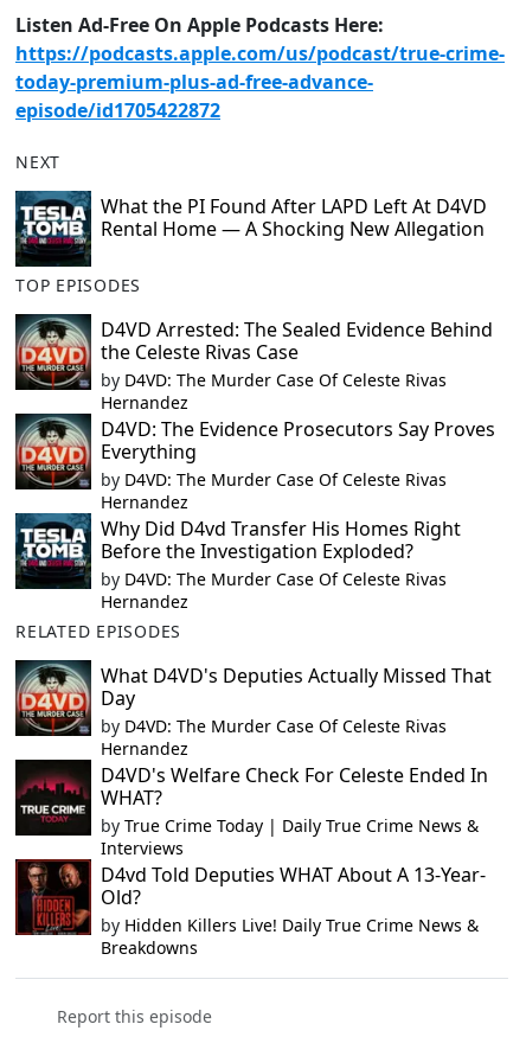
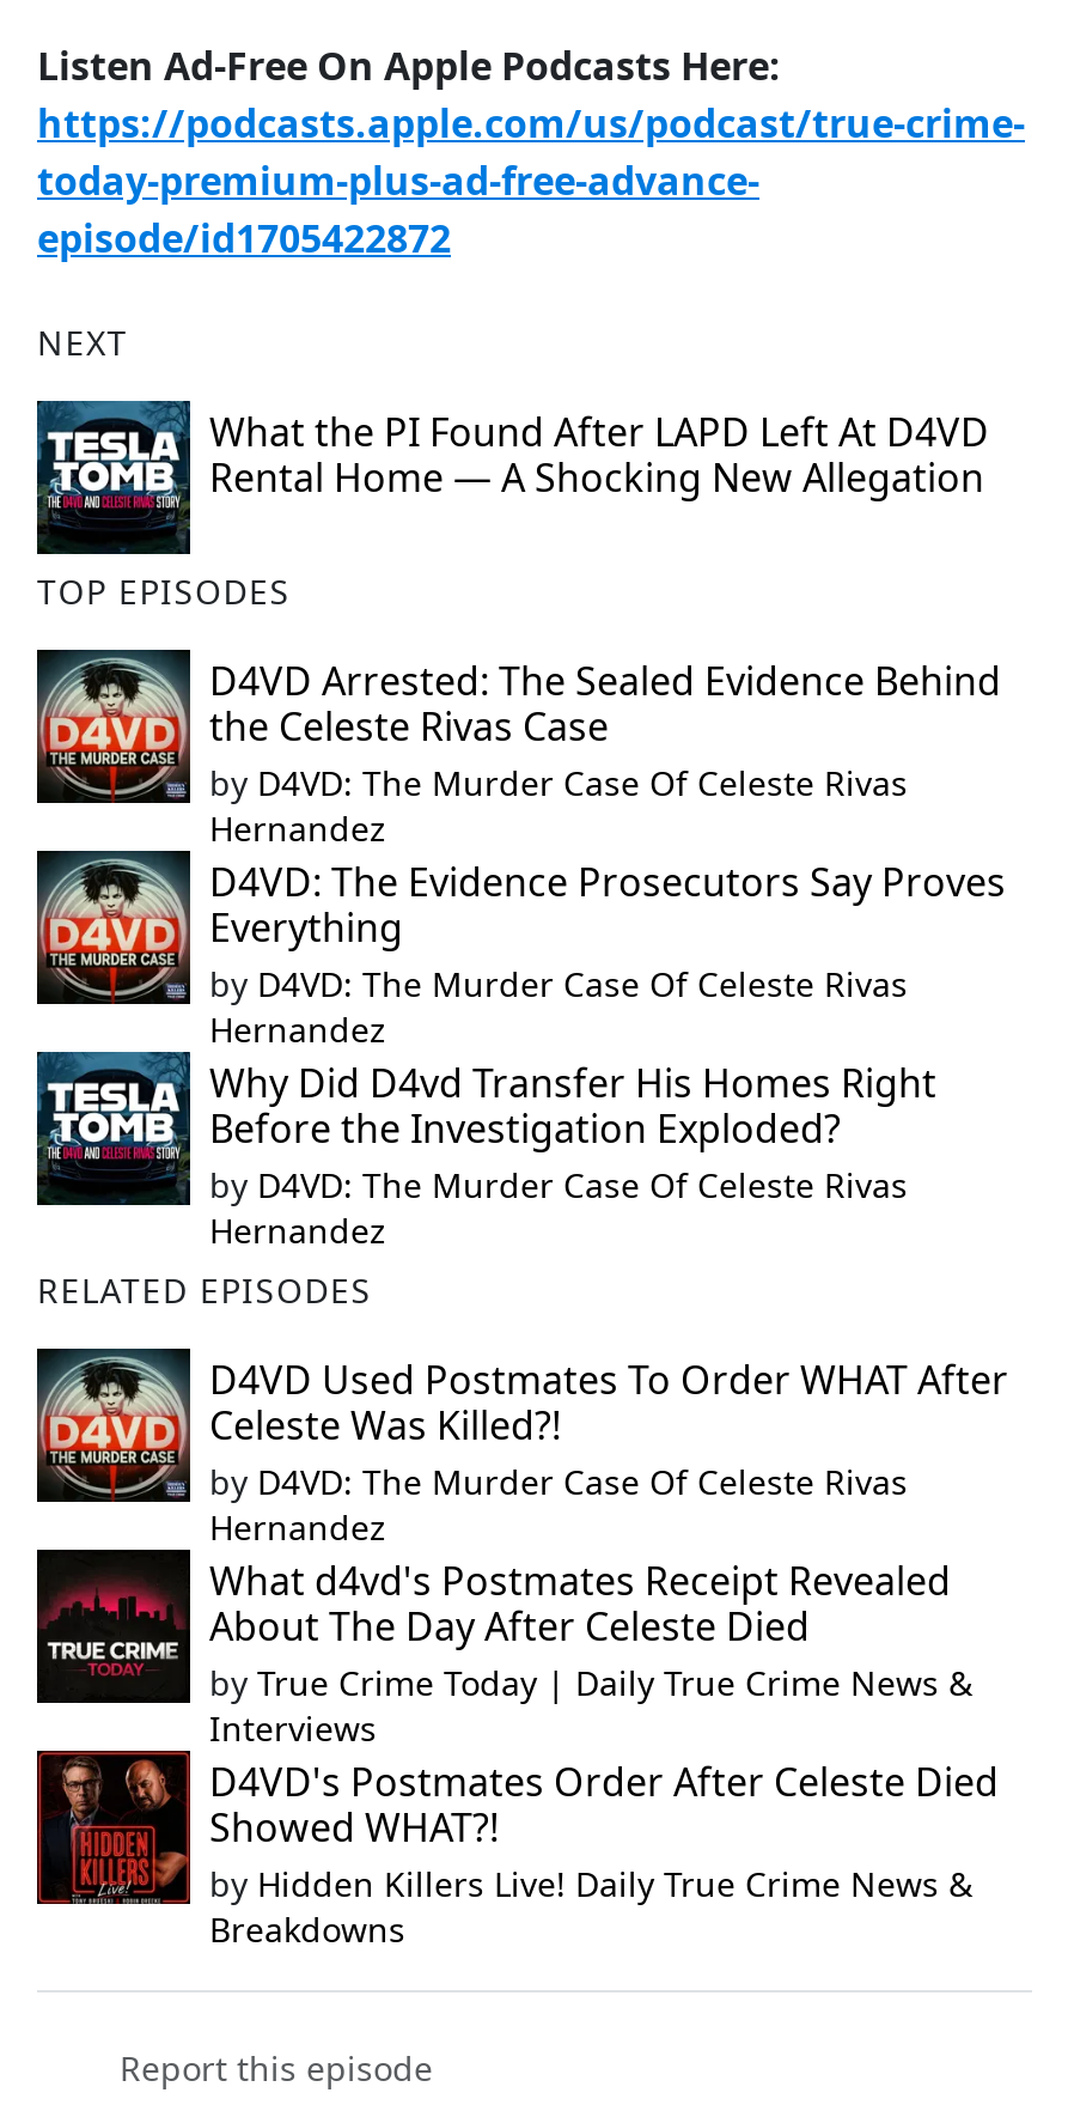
- What D4VD's Deputies Actually Missed That
- Day
+ D4VD Used Postmates To Order WHAT After
+ Celeste Was Killed?!

- D4VD's Welfare Check For Celeste Ended In
- WHAT?
+ What d4vd's Postmates Receipt Revealed
+ About The Day After Celeste Died

- D4vd Told Deputies WHAT About A 13-Year-
- Old?
+ D4VD's Postmates Order After Celeste Died
+ Showed WHAT?!
